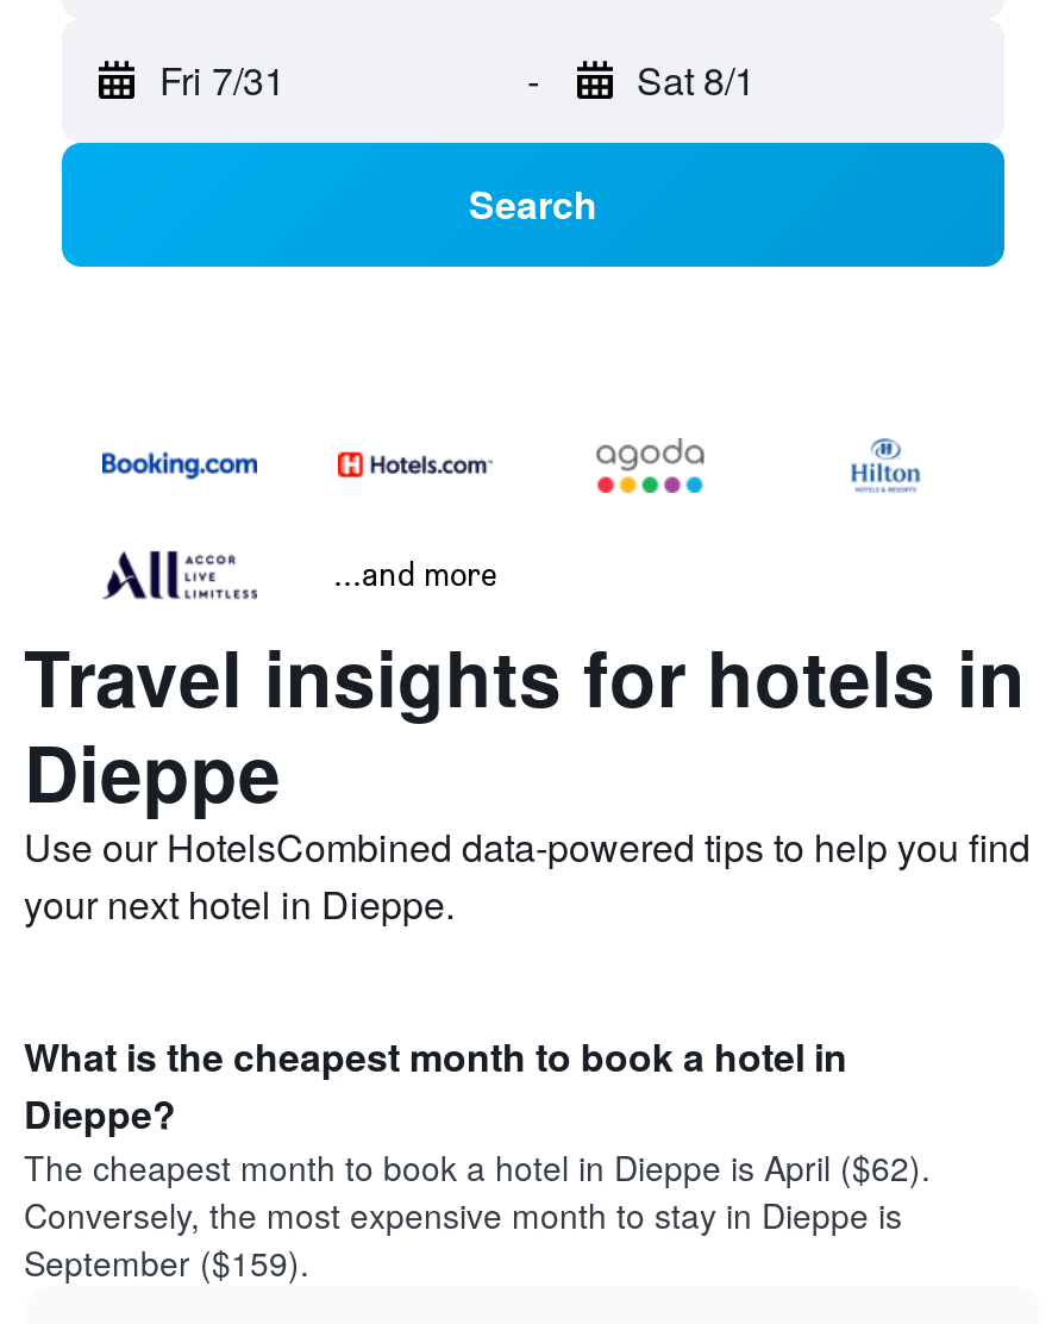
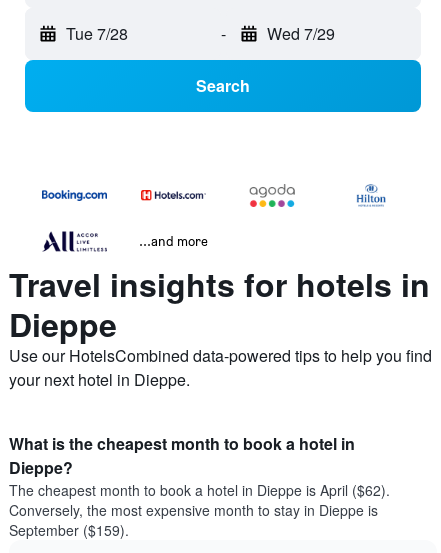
- Fri 7/31
+ Tue 7/28

- Sat 8/1
+ Wed 7/29
